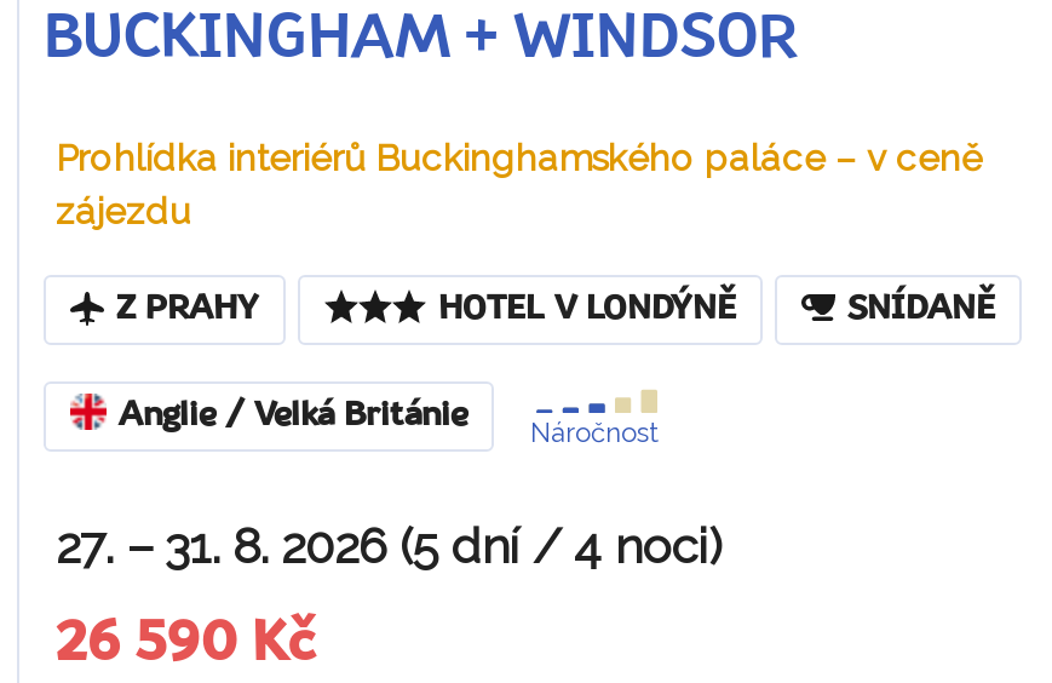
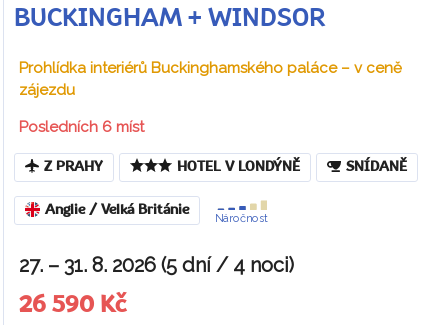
+ Posledních 6 míst
